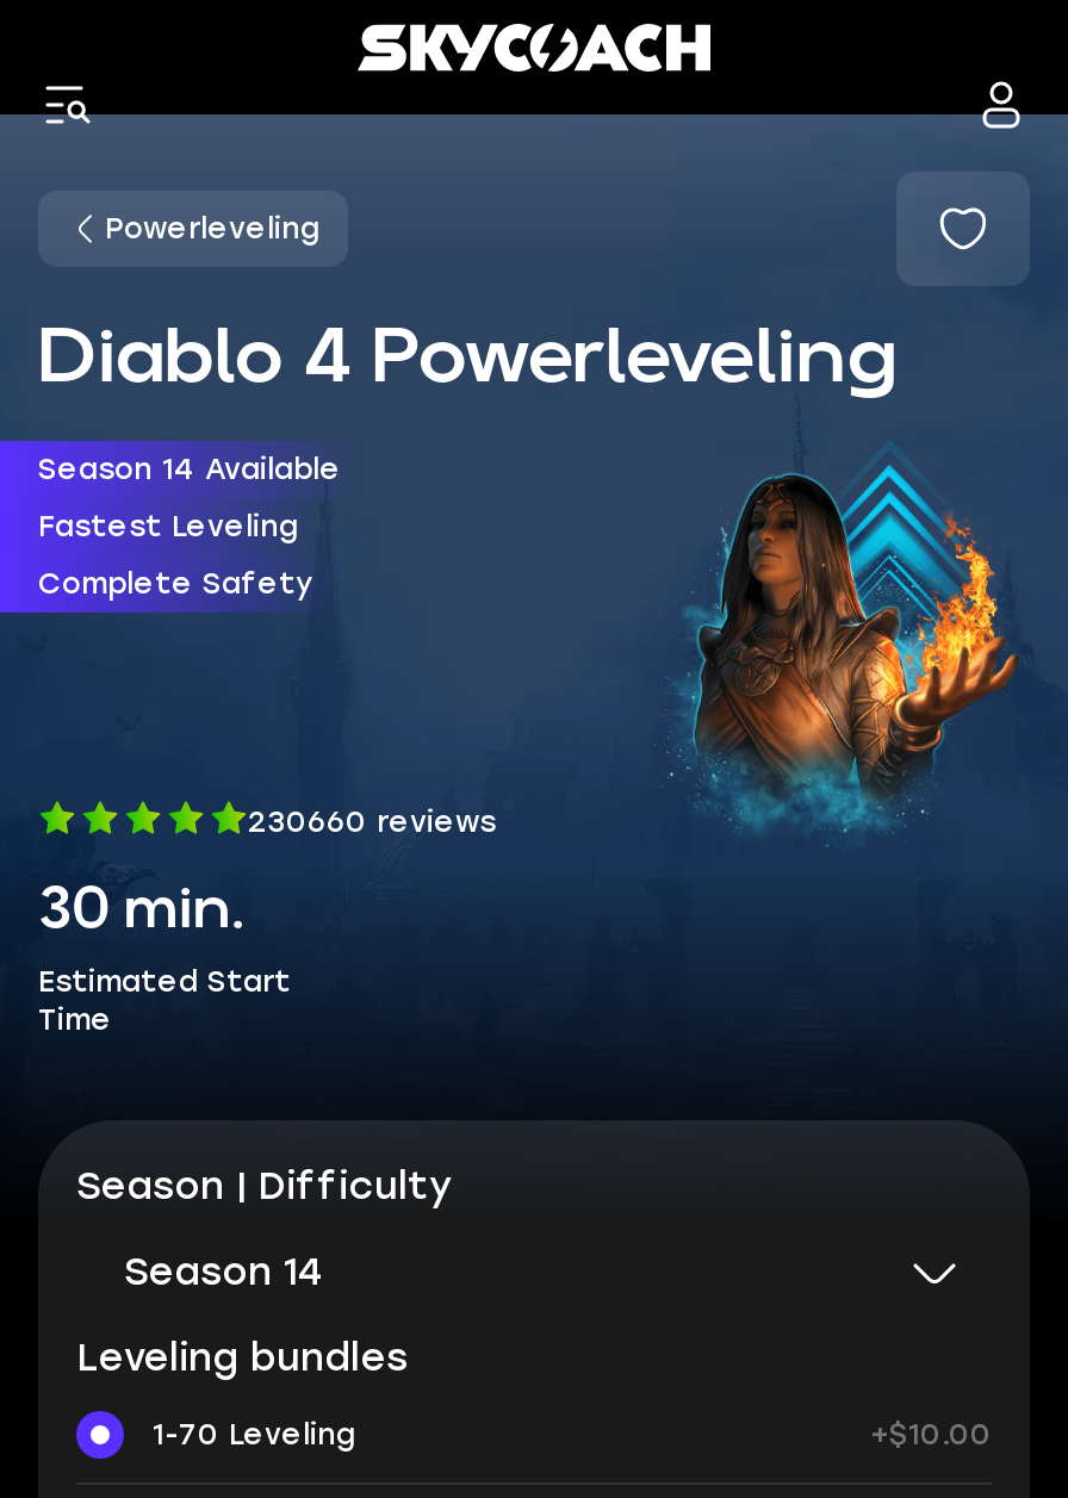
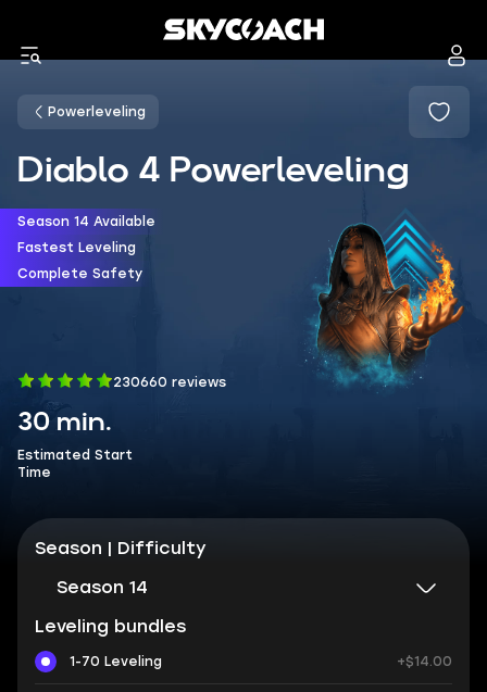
- +$10.00
+ +$14.00
